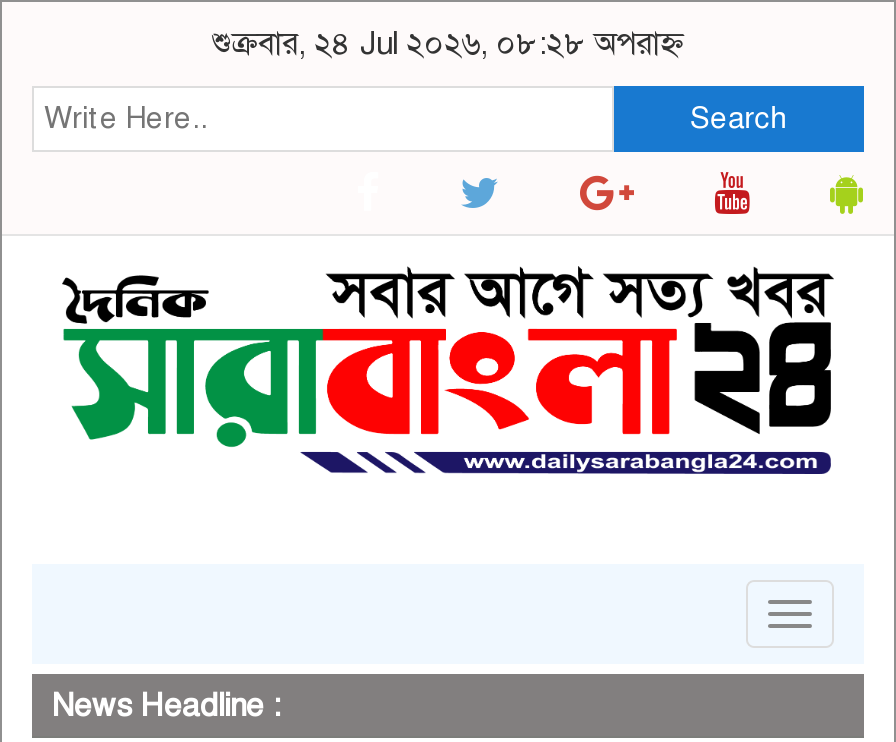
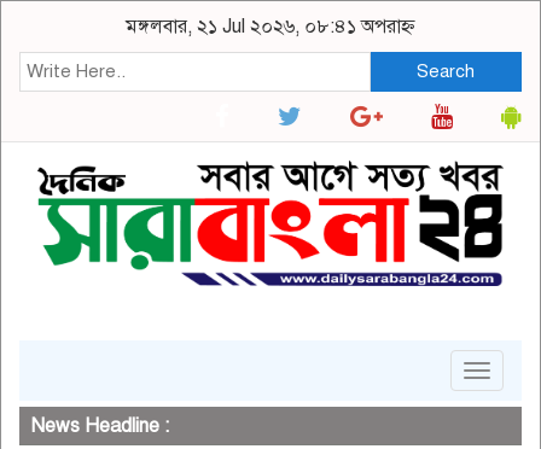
- শুক্রবার, ২৪ Jul ২০২৬, ০৮:২৮ অপরাহ্ন
+ মঙ্গলবার, ২১ Jul ২০২৬, ০৮:৪১ অপরাহ্ন
